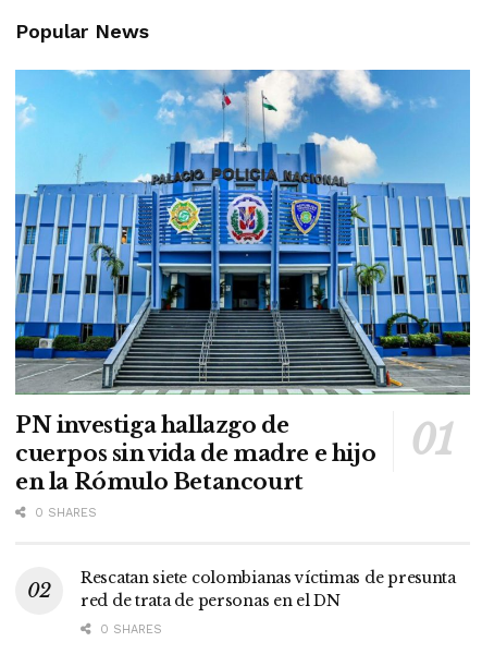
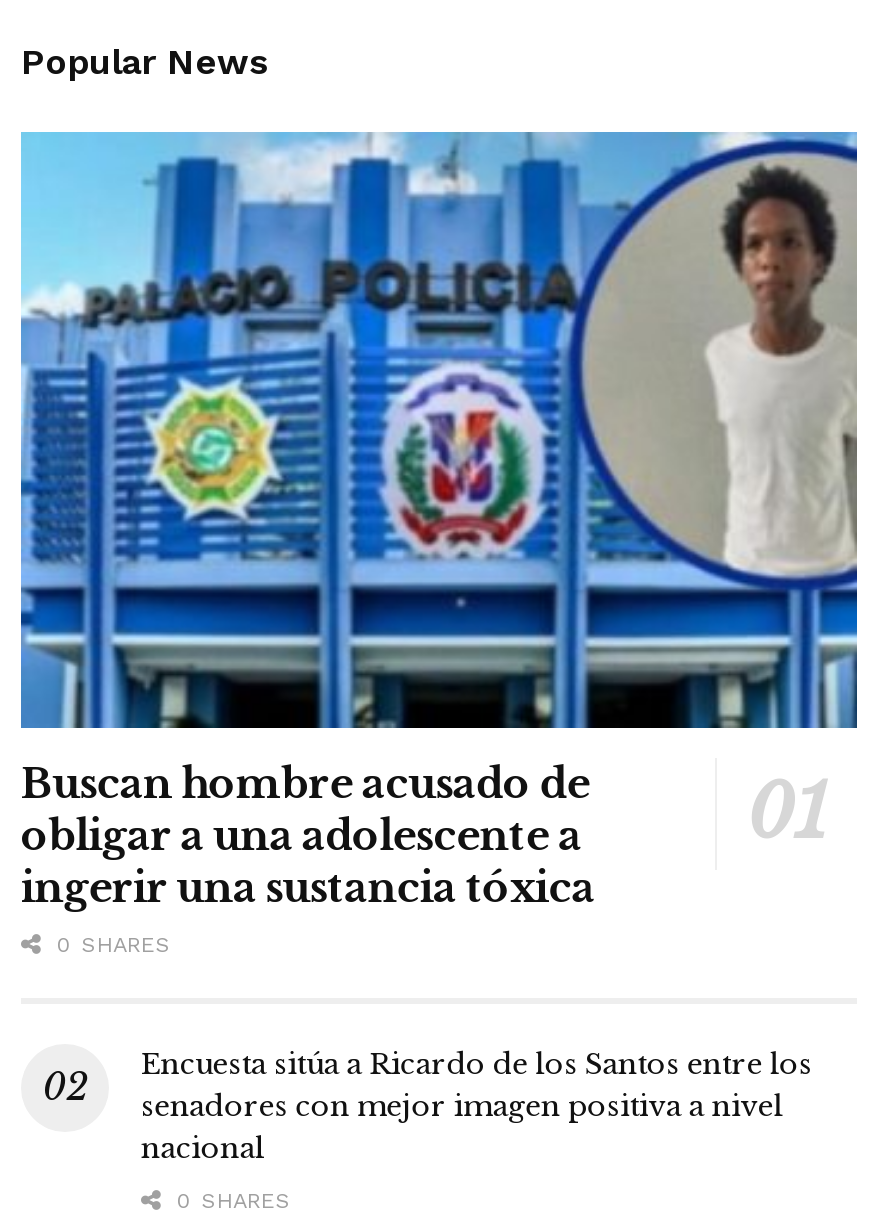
- [image]
- PN investiga hallazgo de
- cuerpos sin vida de madre e hijo
- en la Rómulo Betancourt
+ [image]
+ Buscan hombre acusado de
+ obligar a una adolescente a
+ ingerir una sustancia tóxica

- Rescatan siete colombianas víctimas de presunta
- red de trata de personas en el DN
+ Encuesta sitúa a Ricardo de los Santos entre los
+ senadores con mejor imagen positiva a nivel
+ nacional
